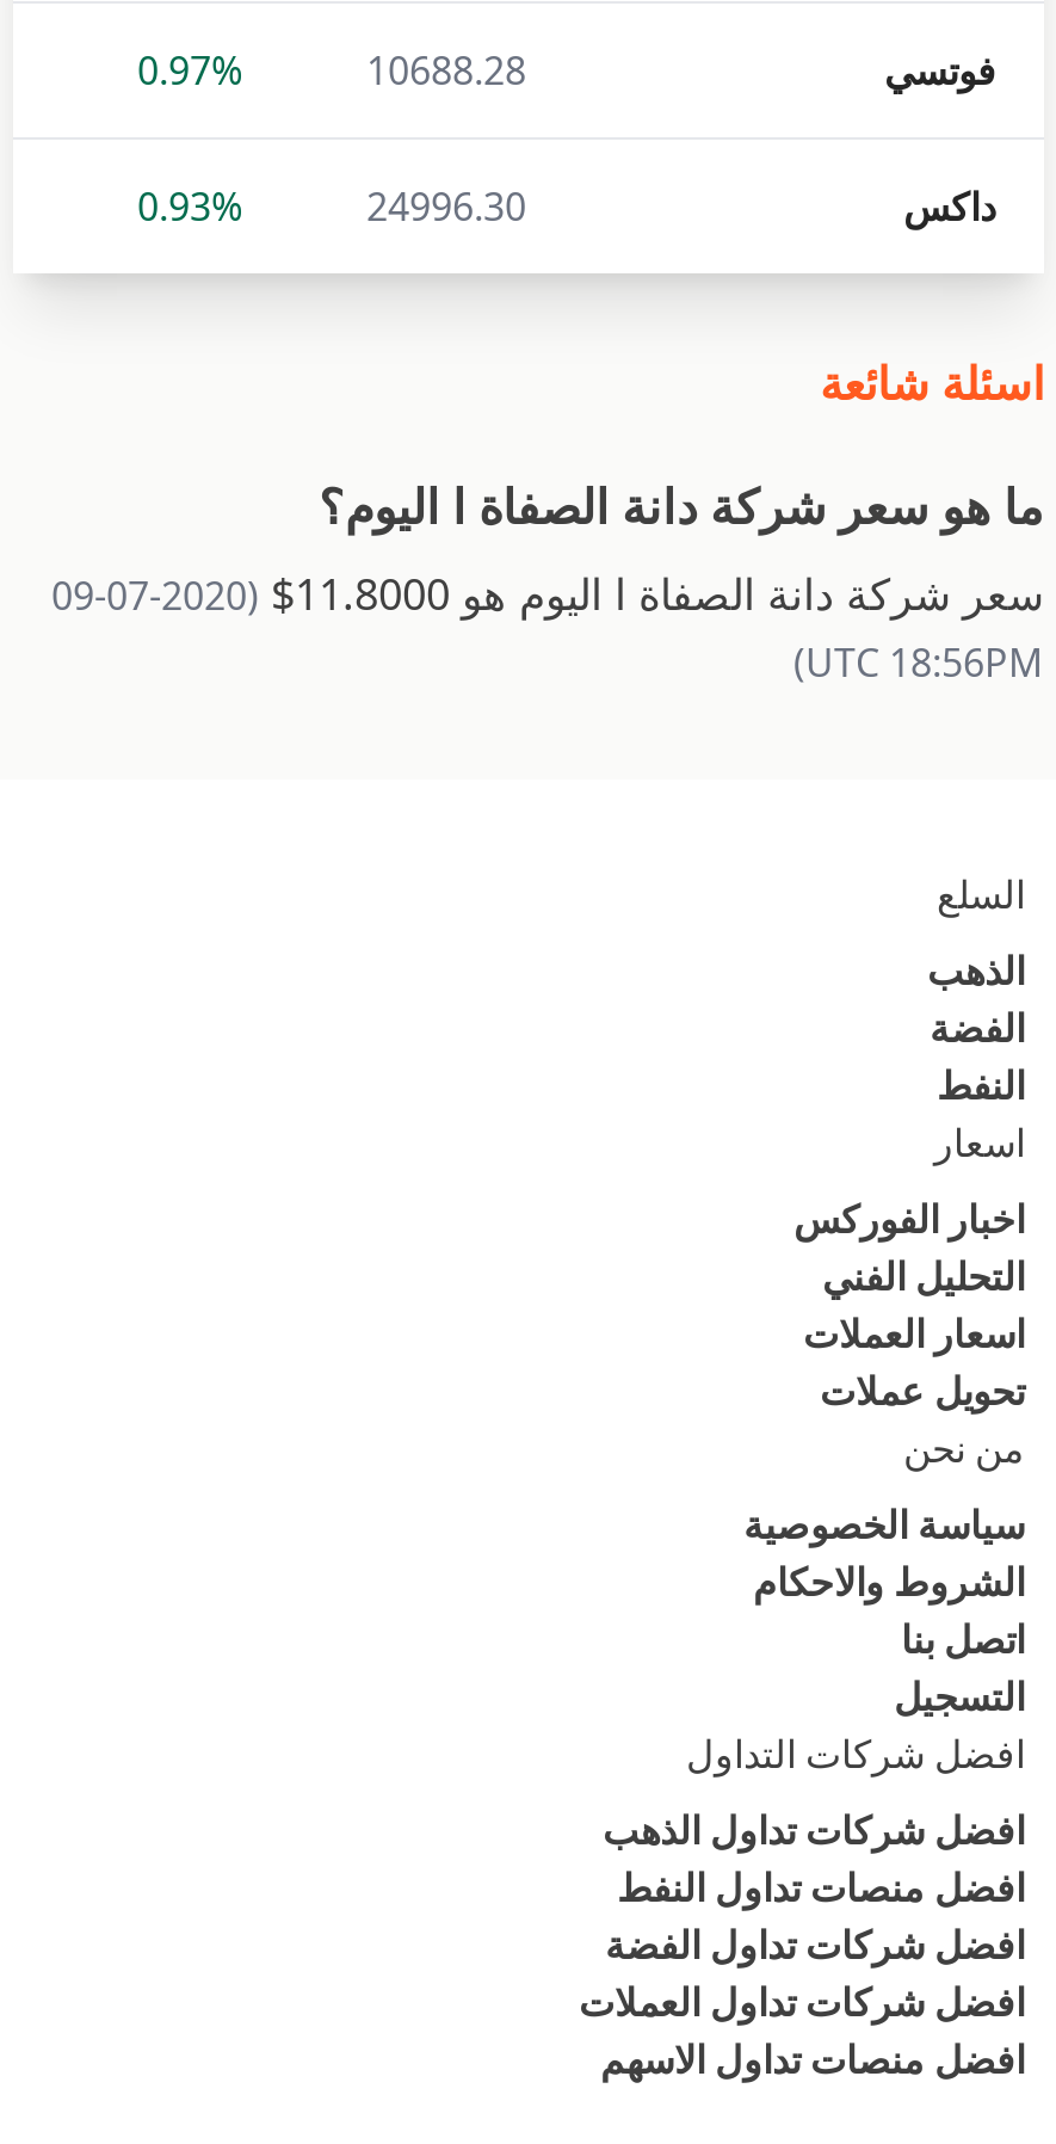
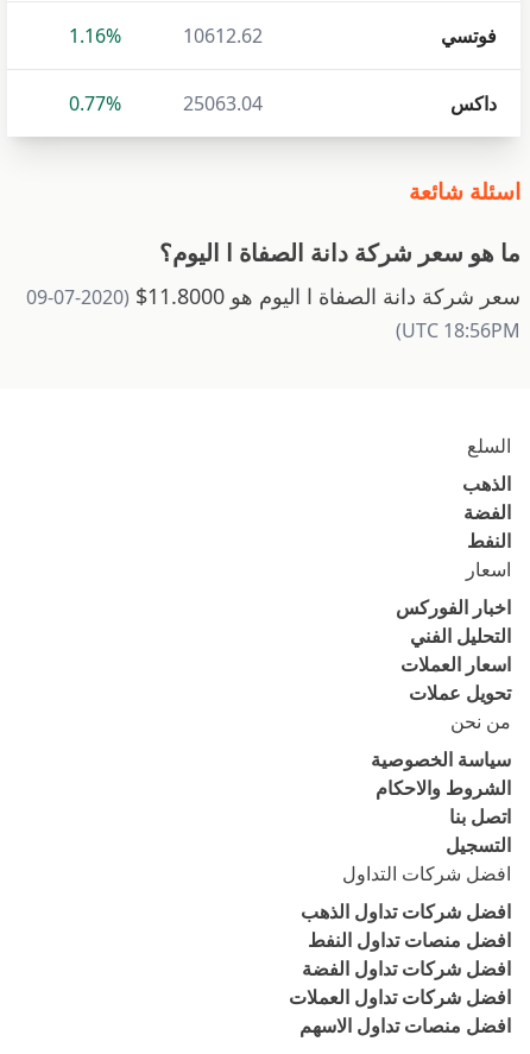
- 0.97%
+ 1.16%

- 10688.28
+ 10612.62

- 0.93%
+ 0.77%

- 24996.30
+ 25063.04
